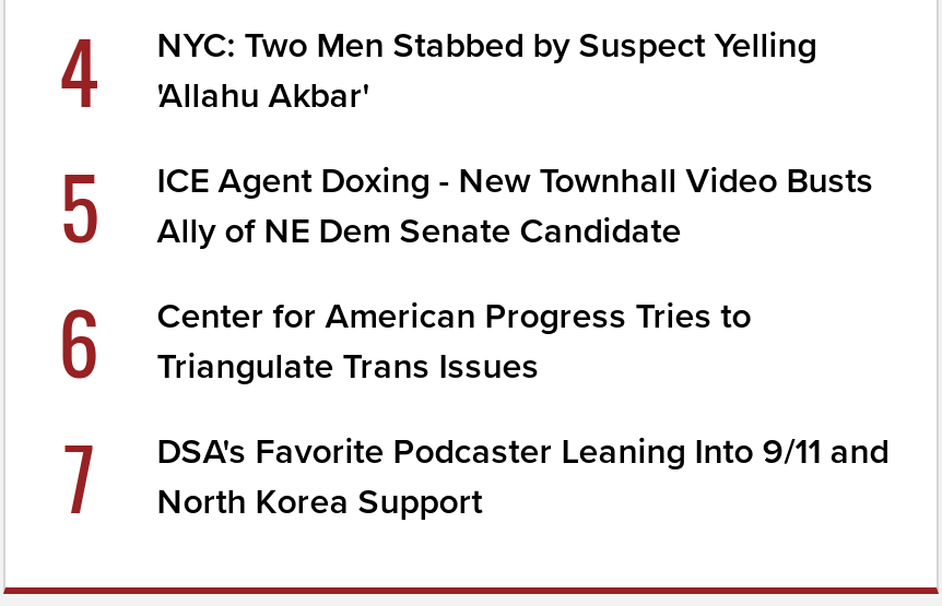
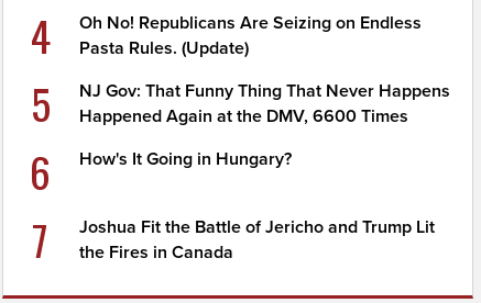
- NYC: Two Men Stabbed by Suspect Yelling
- 'Allahu Akbar'
+ Oh No! Republicans Are Seizing on Endless
+ Pasta Rules. (Update)

- ICE Agent Doxing - New Townhall Video Busts
- Ally of NE Dem Senate Candidate
+ NJ Gov: That Funny Thing That Never Happens
+ Happened Again at the DMV, 6600 Times

- Center for American Progress Tries to
- Triangulate Trans Issues
+ How's It Going in Hungary?

- DSA's Favorite Podcaster Leaning Into 9/11 and
- North Korea Support
+ Joshua Fit the Battle of Jericho and Trump Lit
+ the Fires in Canada
